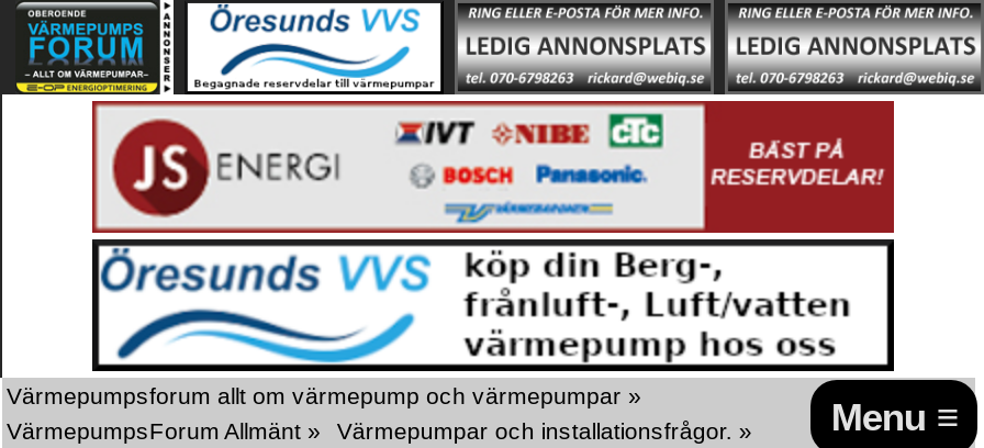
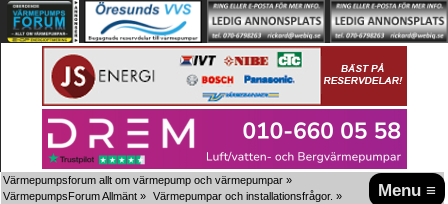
- [image]
+ [image]
